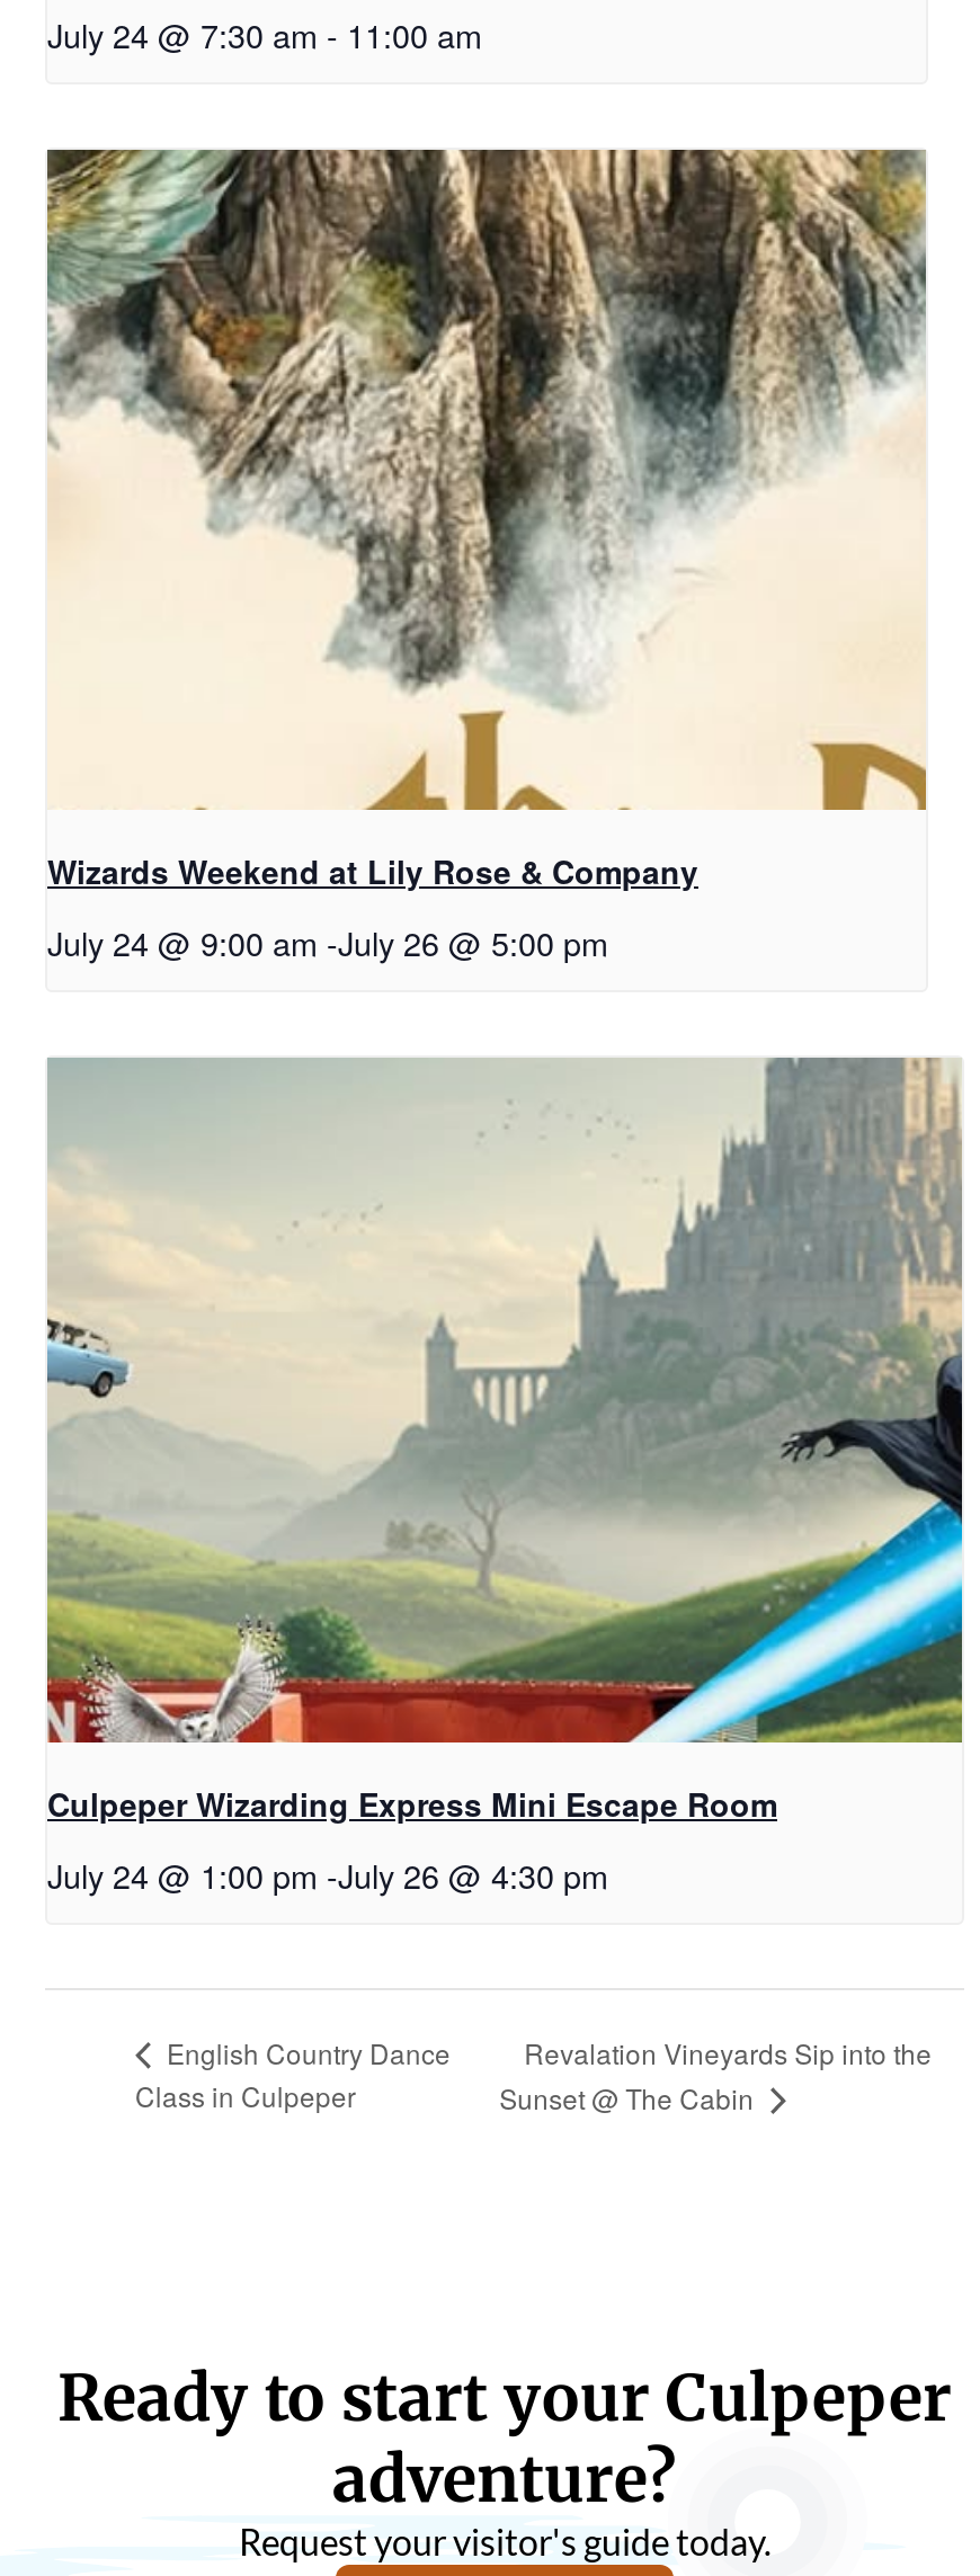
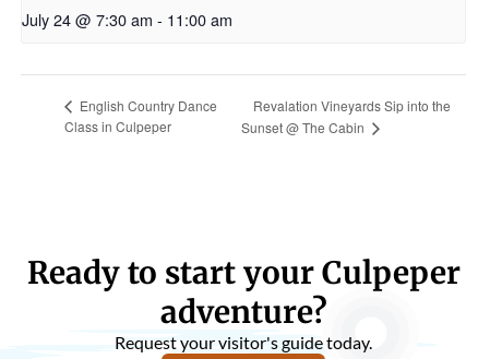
- [image]
- Wizards Weekend at Lily Rose & Company
- July 24 @ 9:00 am - July 26 @ 5:00 pm

- [image]
- Culpeper Wizarding Express Mini Escape Room
- July 24 @ 1:00 pm - July 26 @ 4:30 pm
